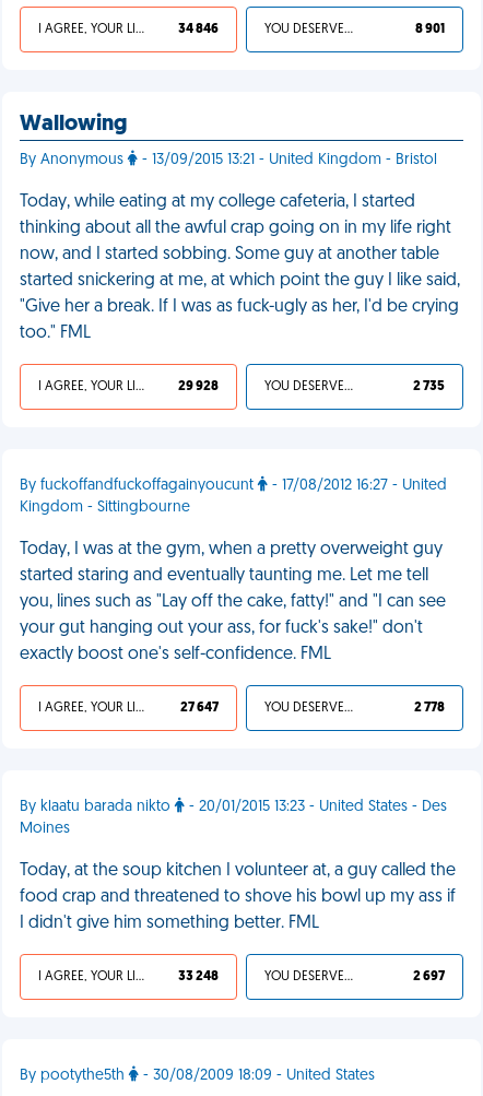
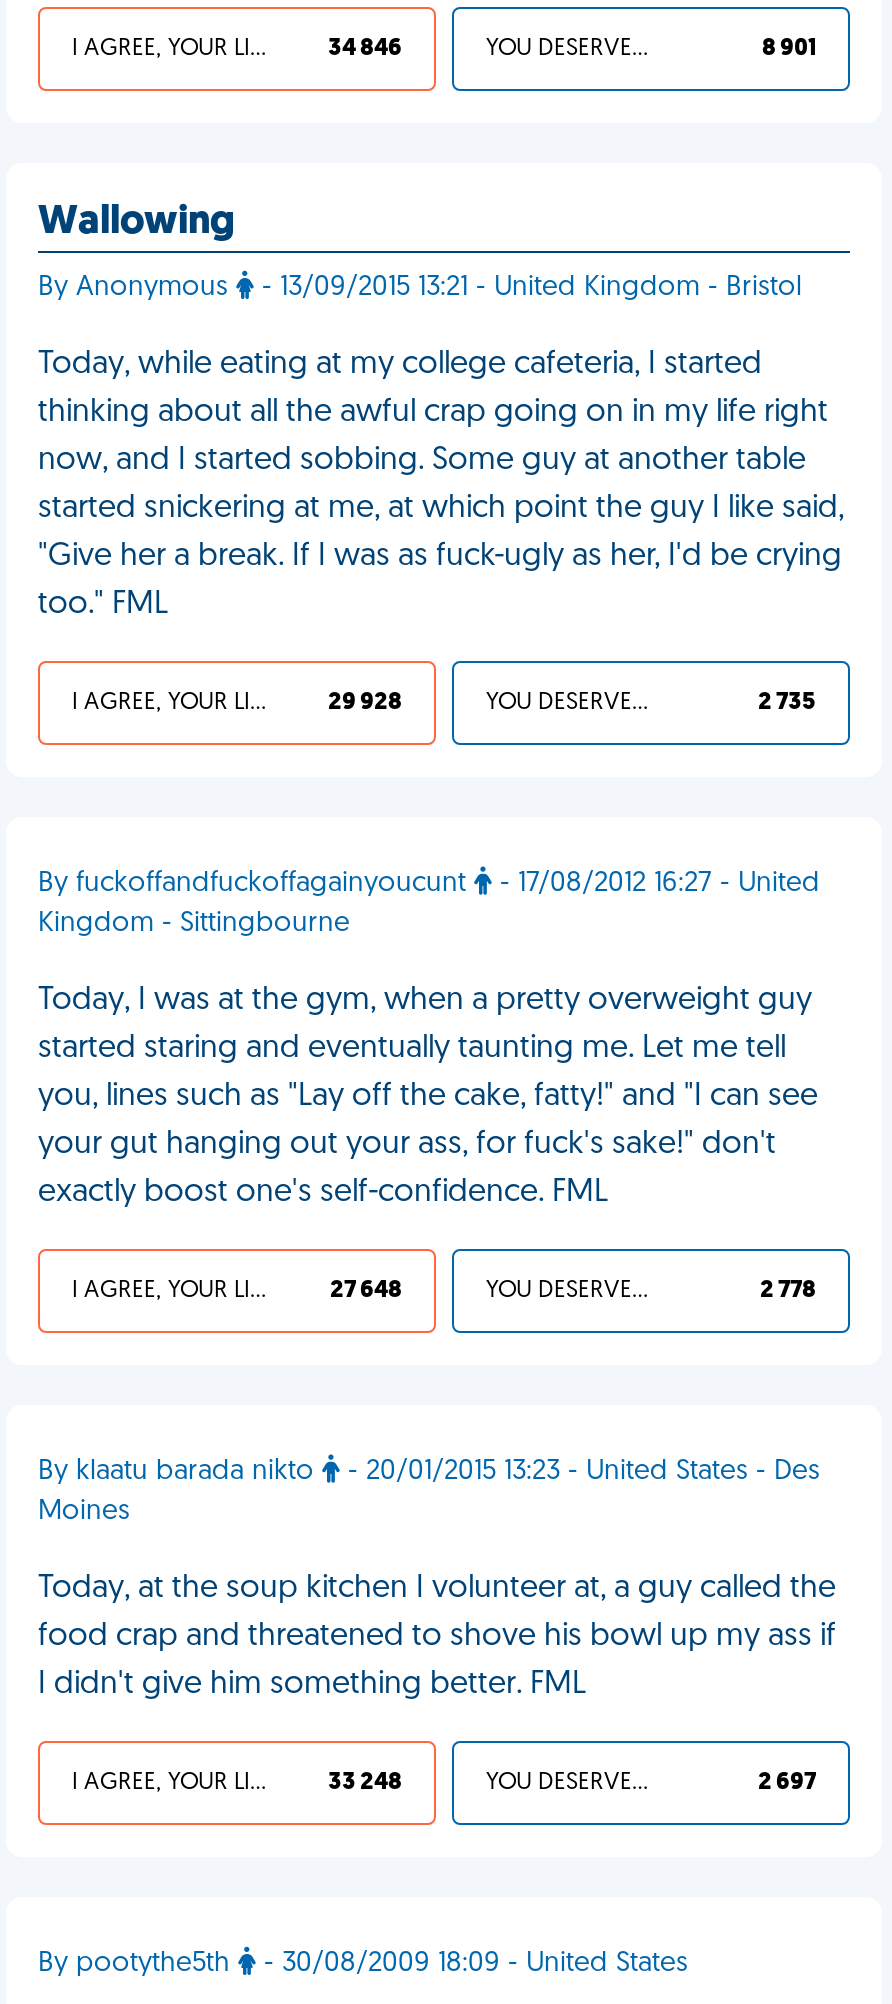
- 27 647
+ 27 648
